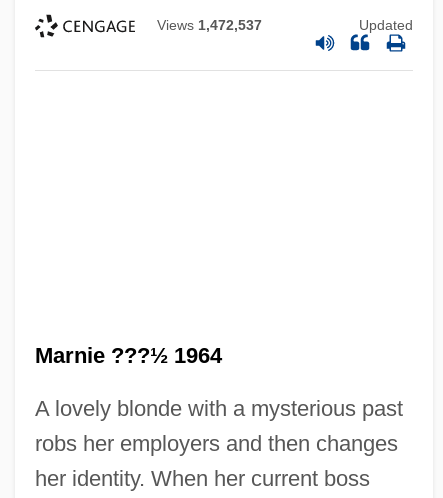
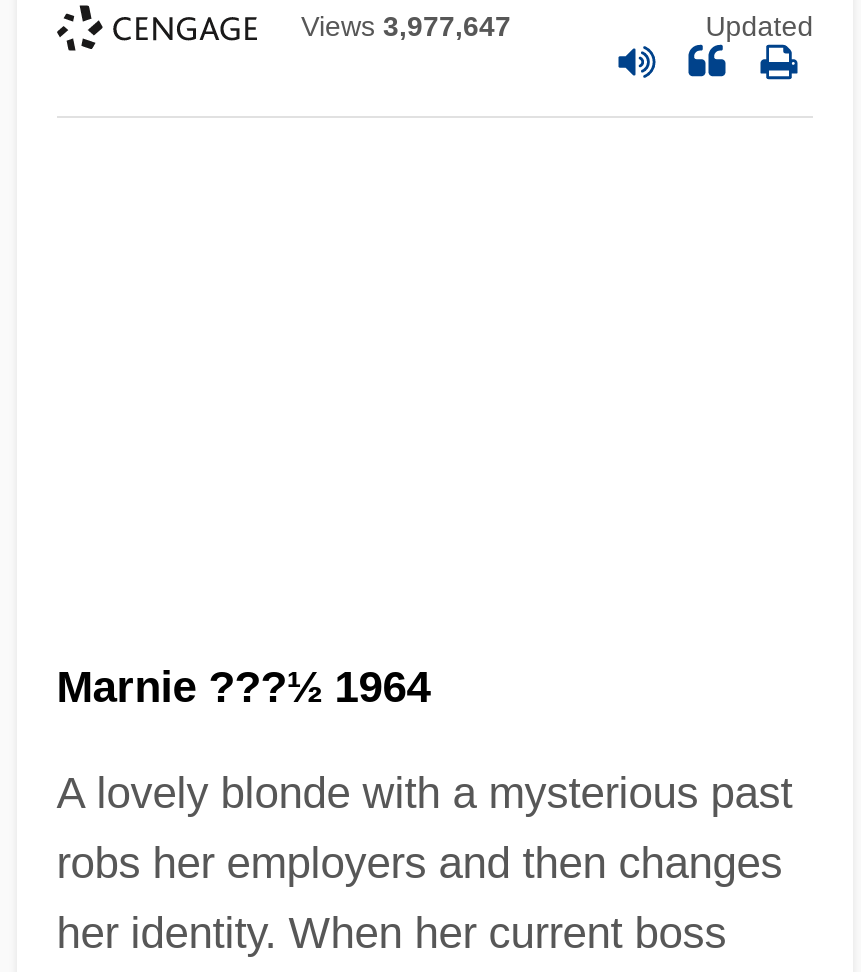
- Views 1,472,537
+ Views 3,977,647
